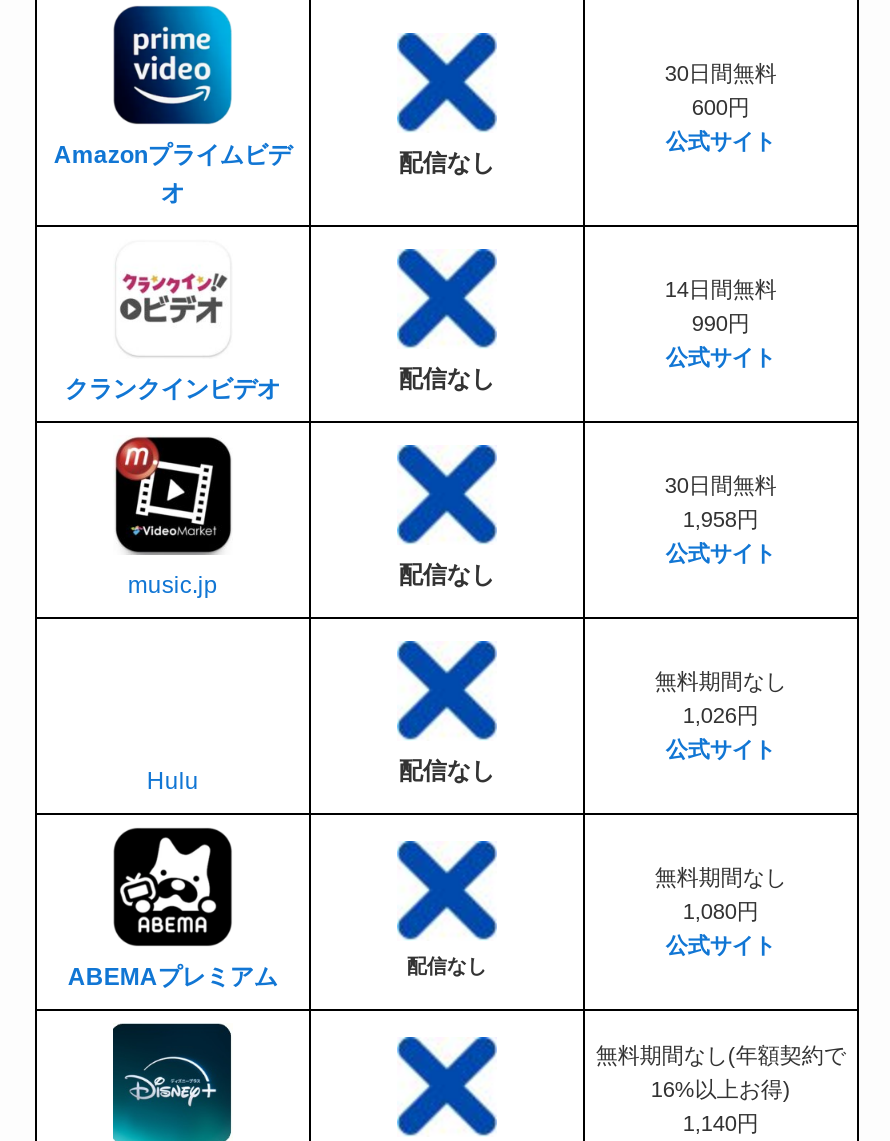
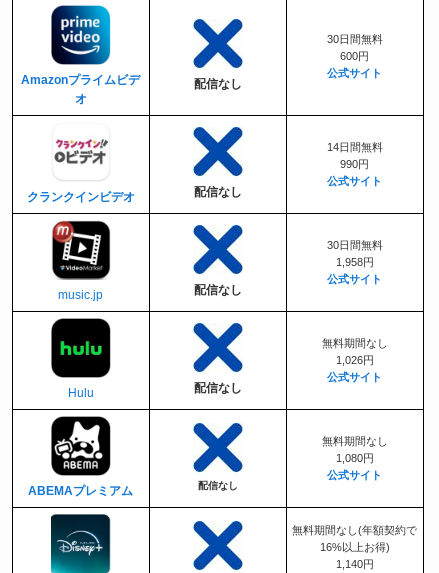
+ [image]
